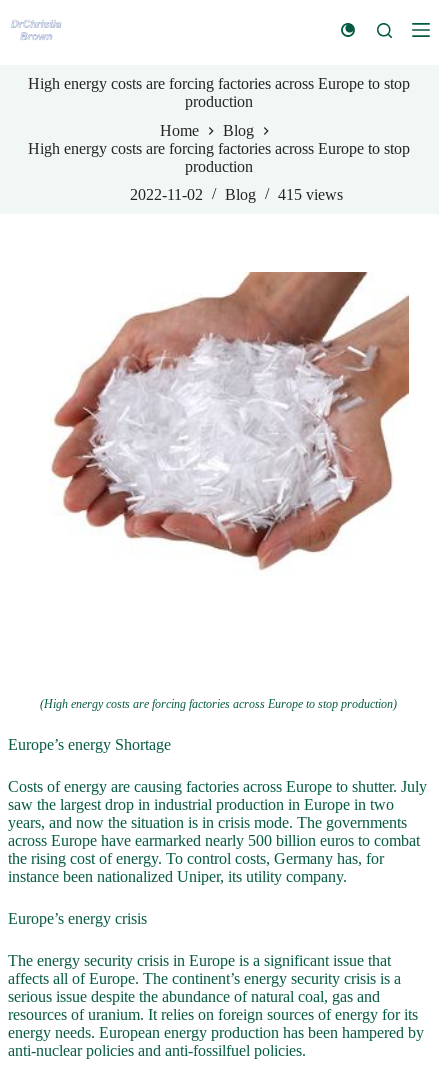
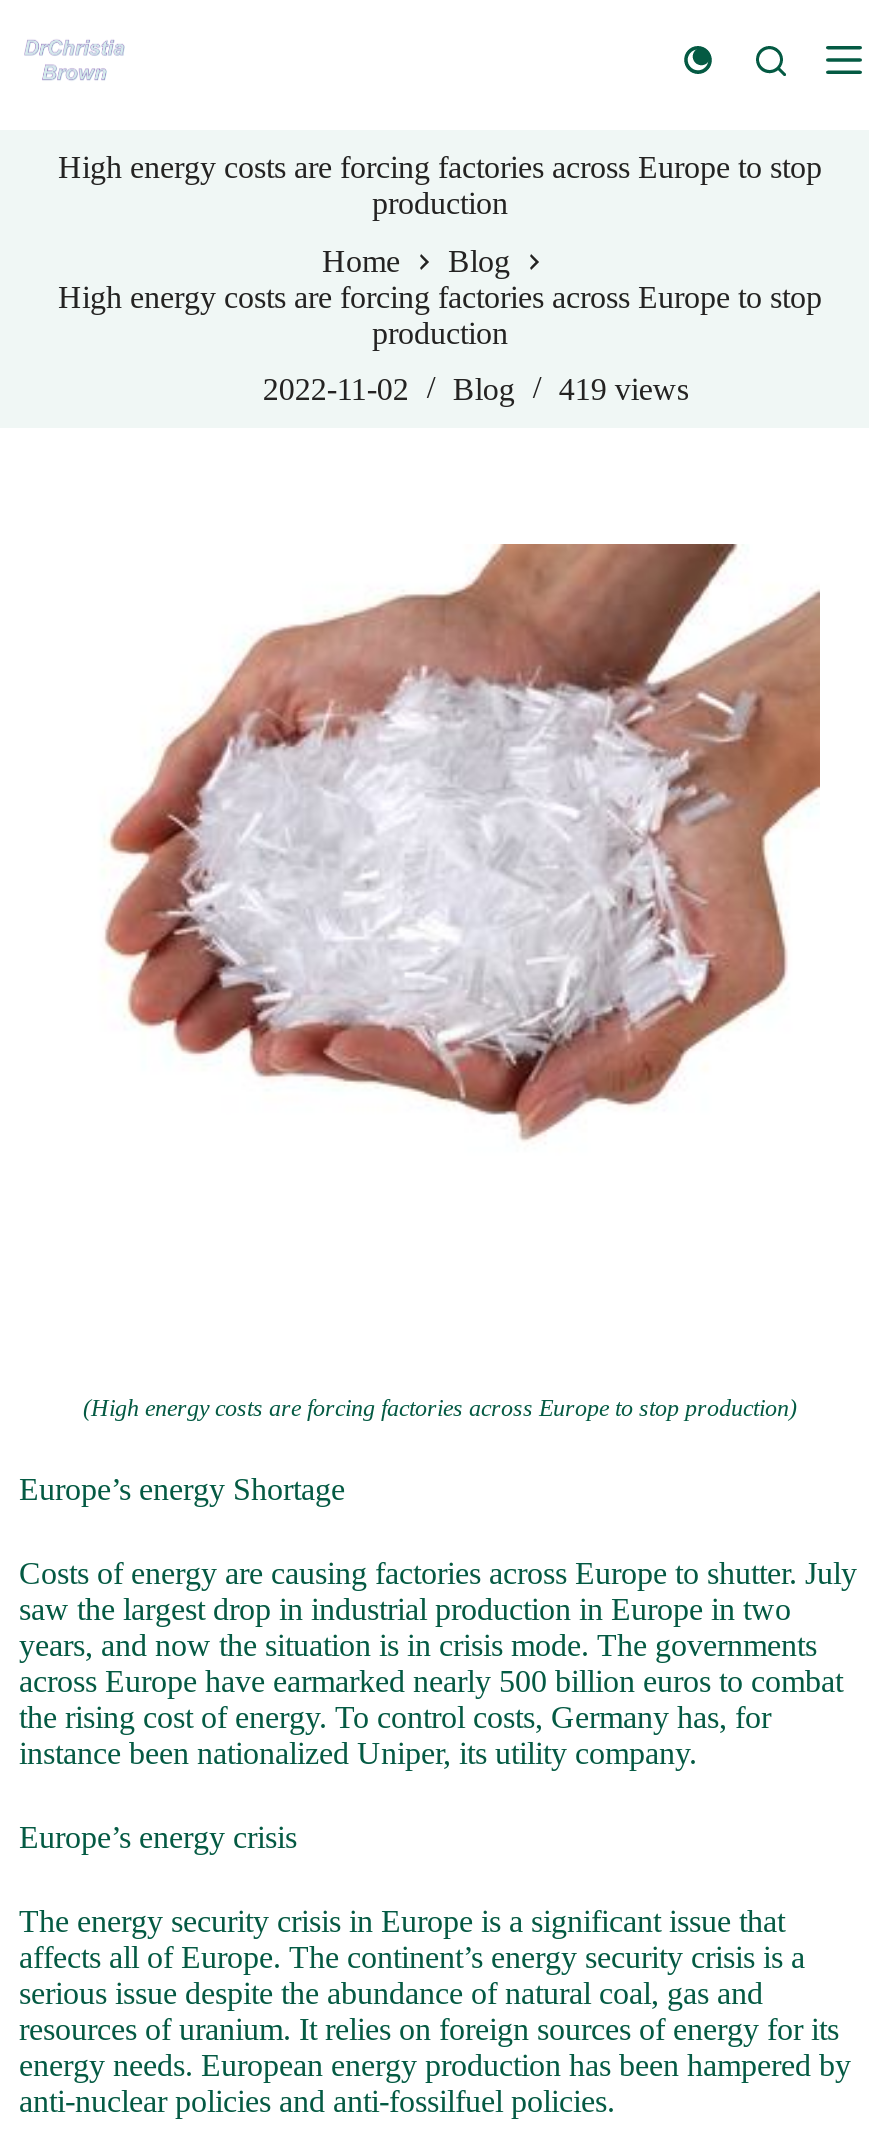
- 2022-11-02 Blog 415 views
+ 2022-11-02 Blog 419 views
